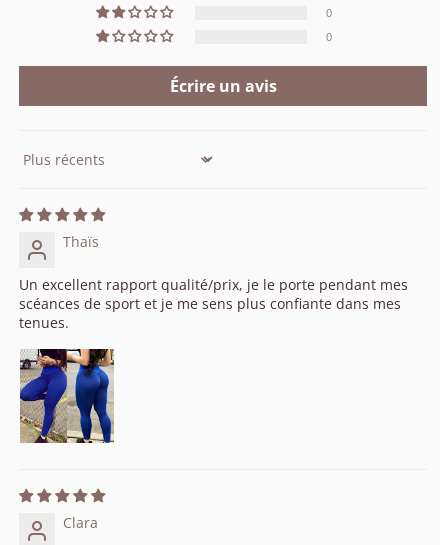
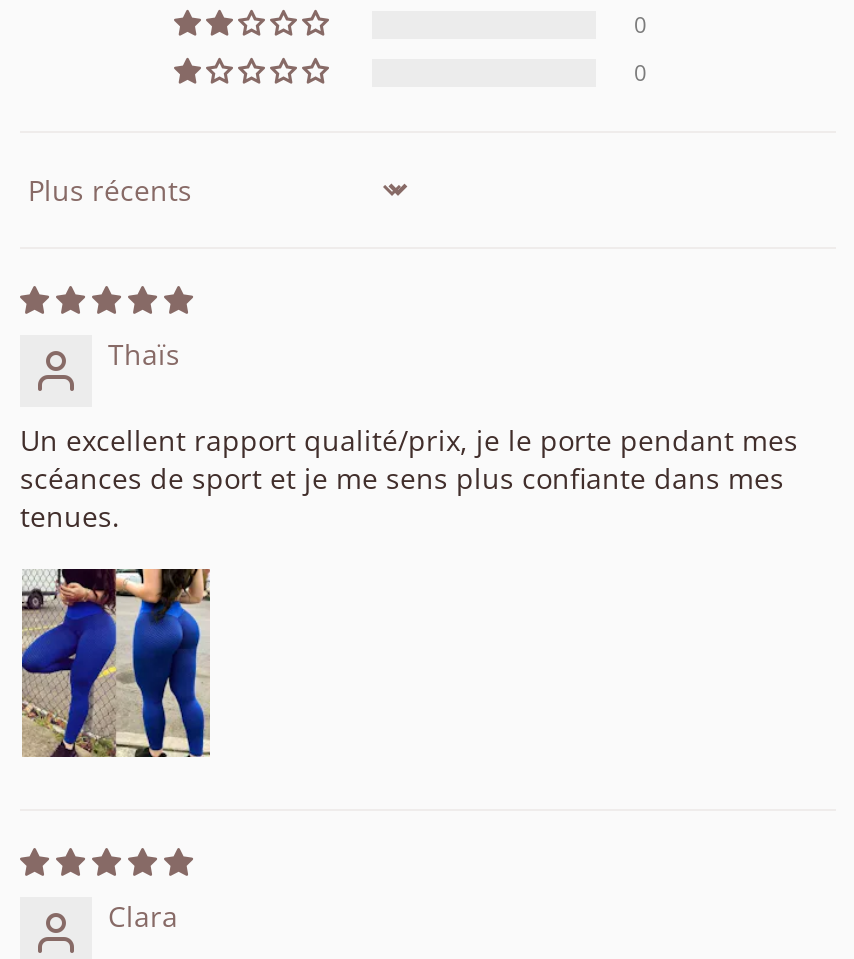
- Écrire un avis
